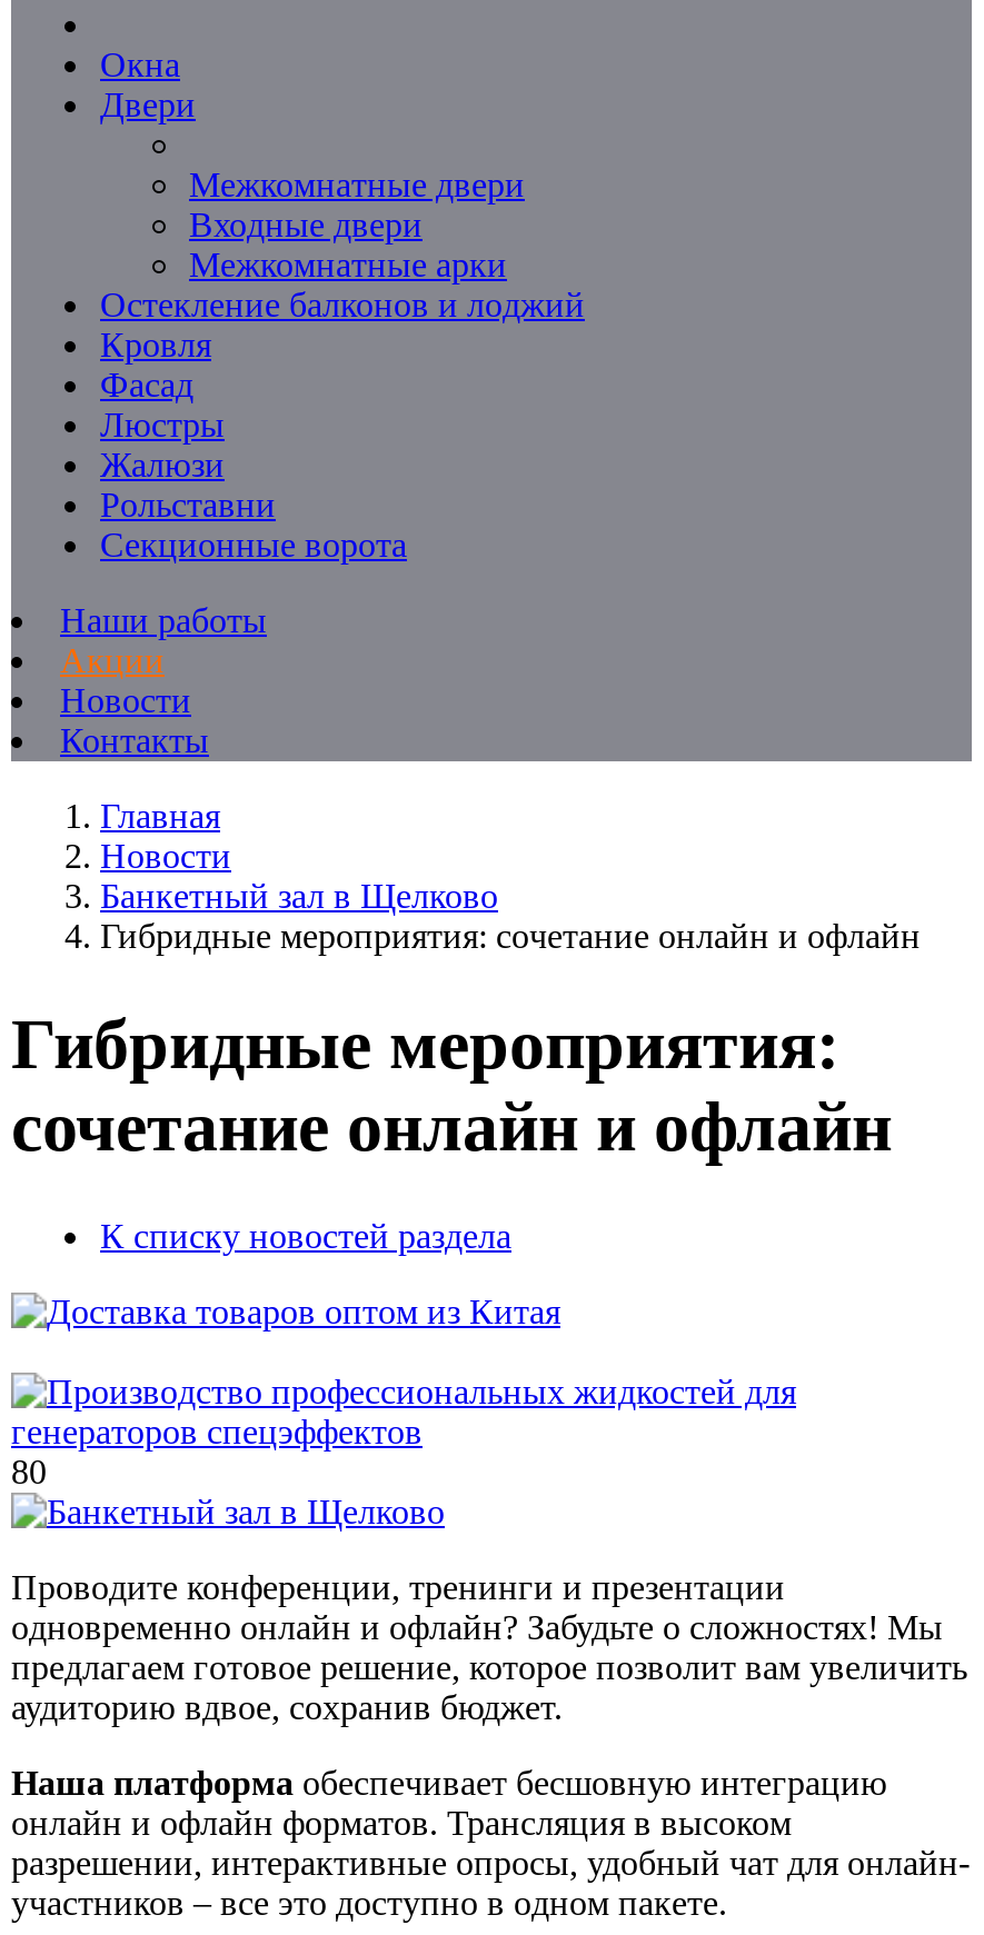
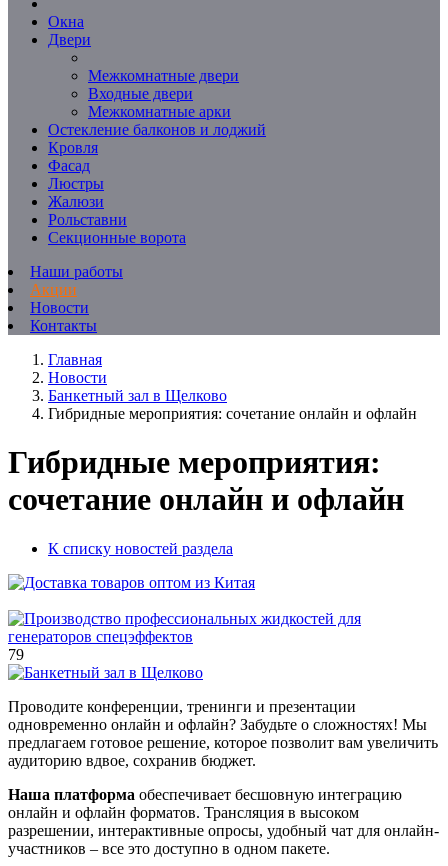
- 80
+ 79
